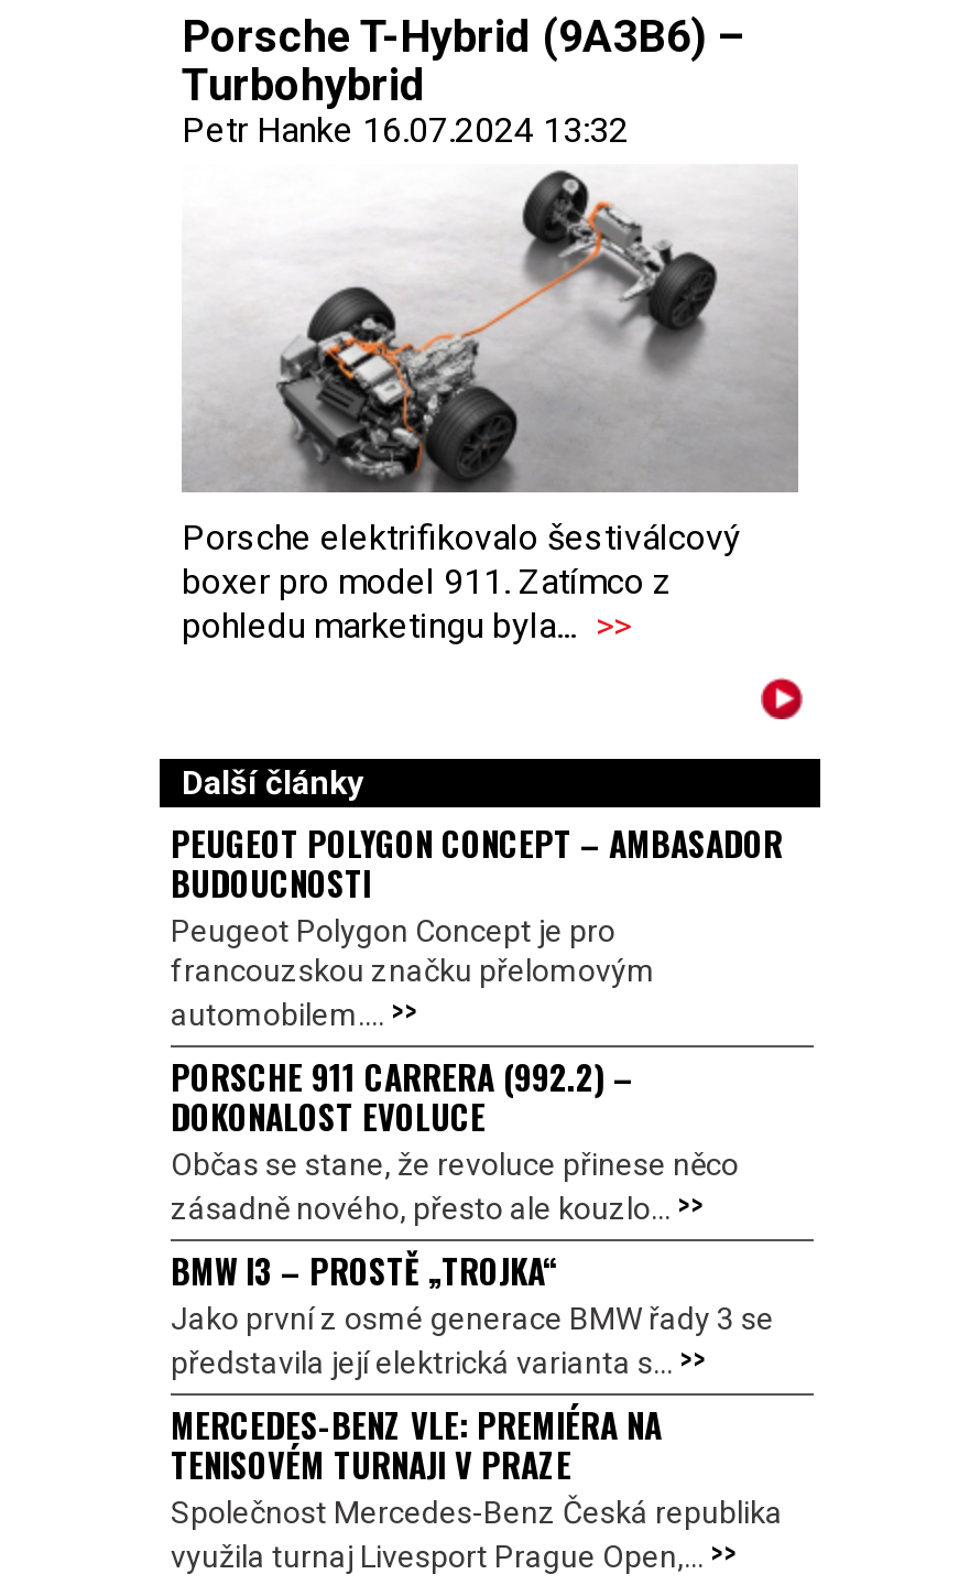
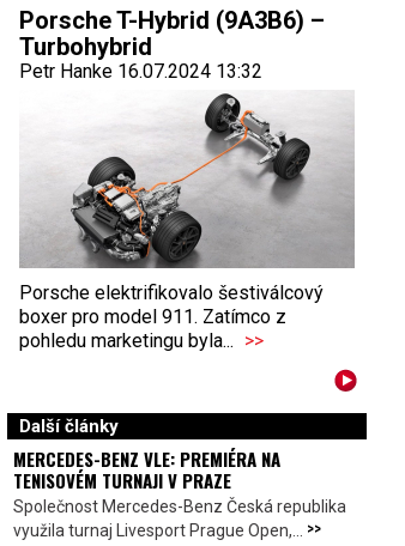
- PEUGEOT POLYGON CONCEPT – AMBASADOR
- BUDOUCNOSTI
- Peugeot Polygon Concept je pro
- francouzskou značku přelomovým
- automobilem.... >>
- PORSCHE 911 CARRERA (992.2) –
- DOKONALOST EVOLUCE
- Občas se stane, že revoluce přinese něco
- zásadně nového, přesto ale kouzlo... >>
- BMW I3 – PROSTĚ „TROJKA“
- Jako první z osmé generace BMW řady 3 se
- představila její elektrická varianta s... >>
